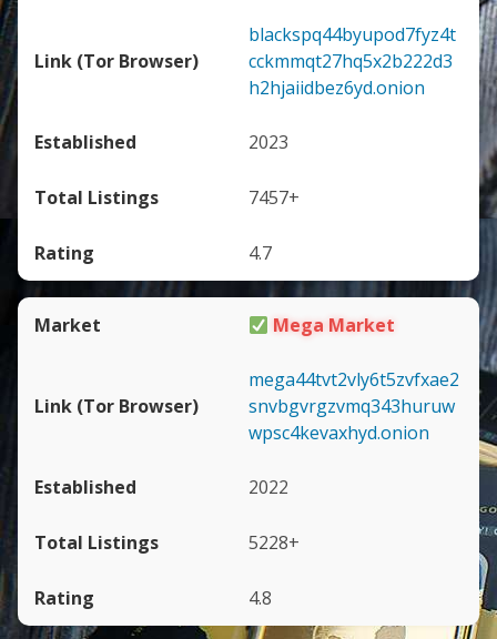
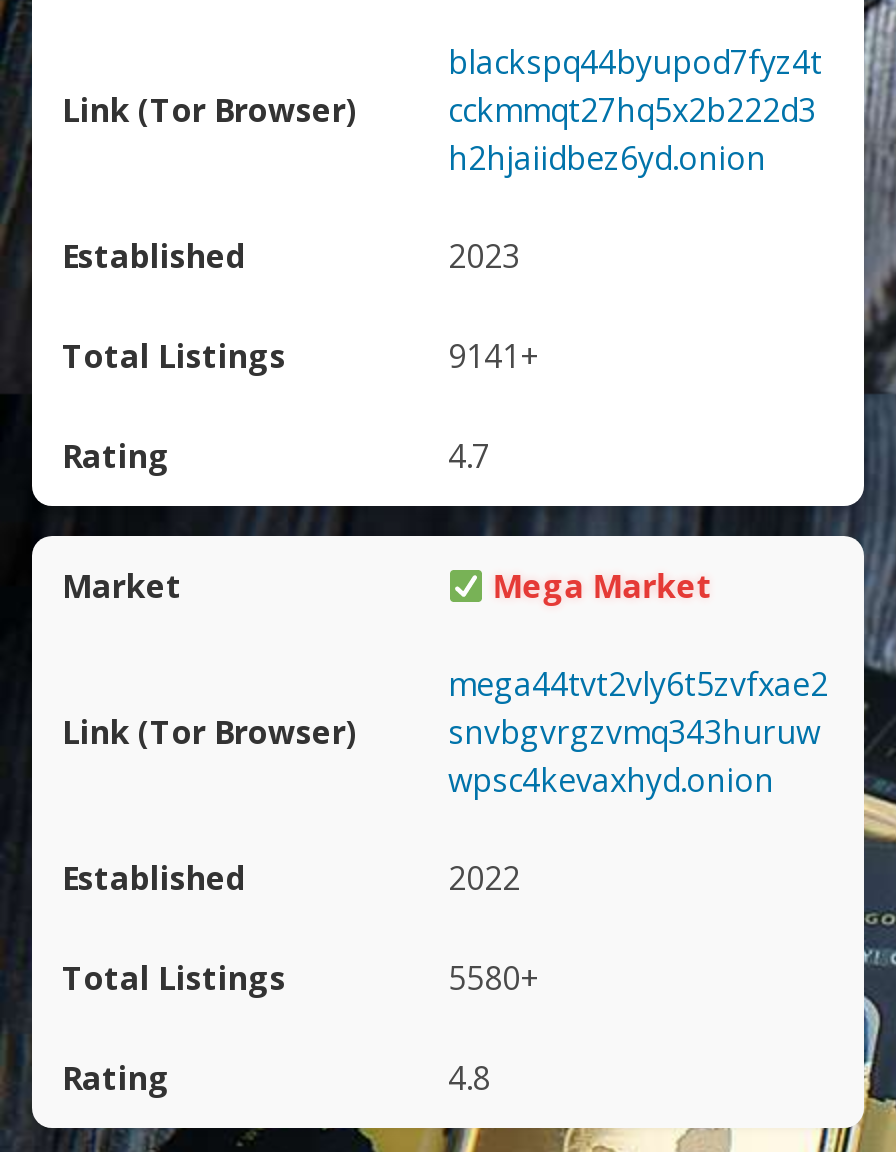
- 7457+
+ 9141+

- 5228+
+ 5580+
